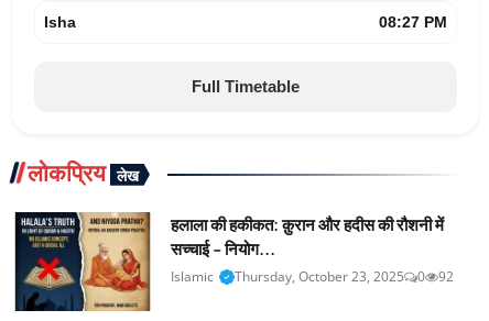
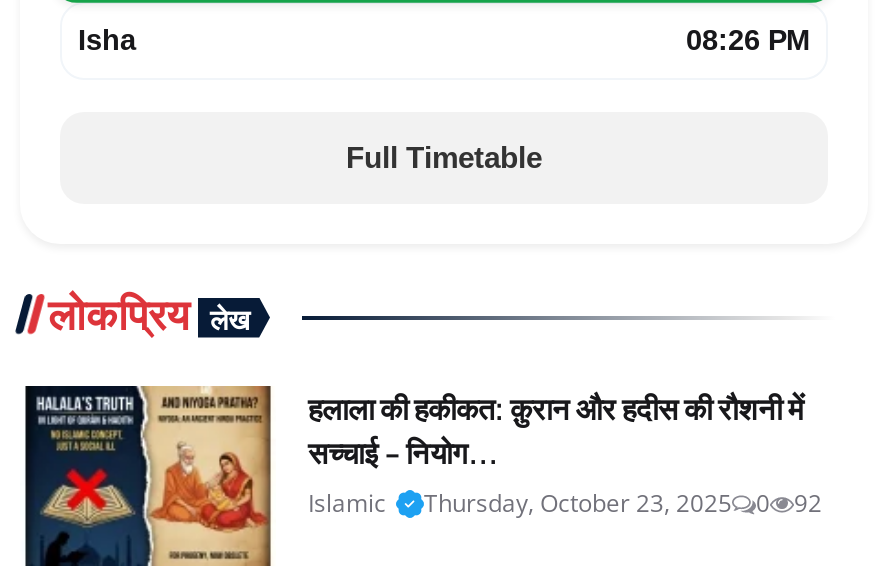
- 08:27 PM
+ 08:26 PM
